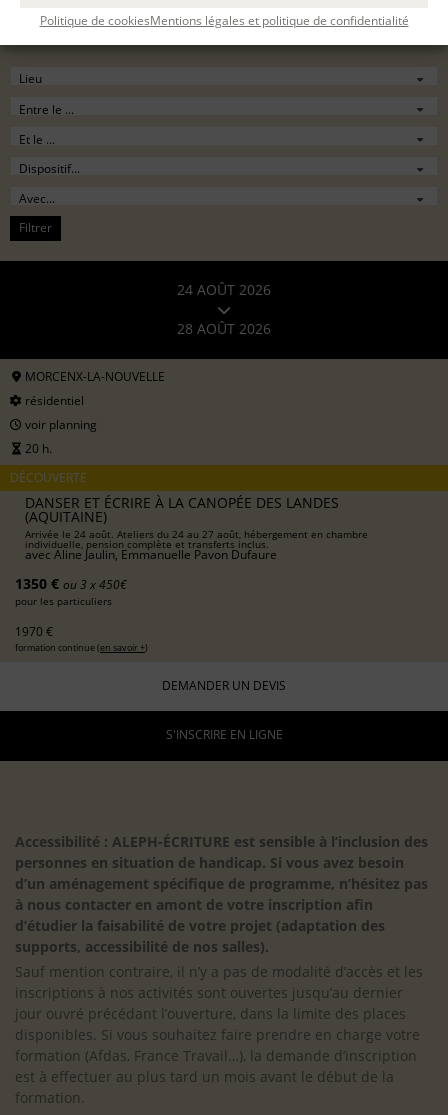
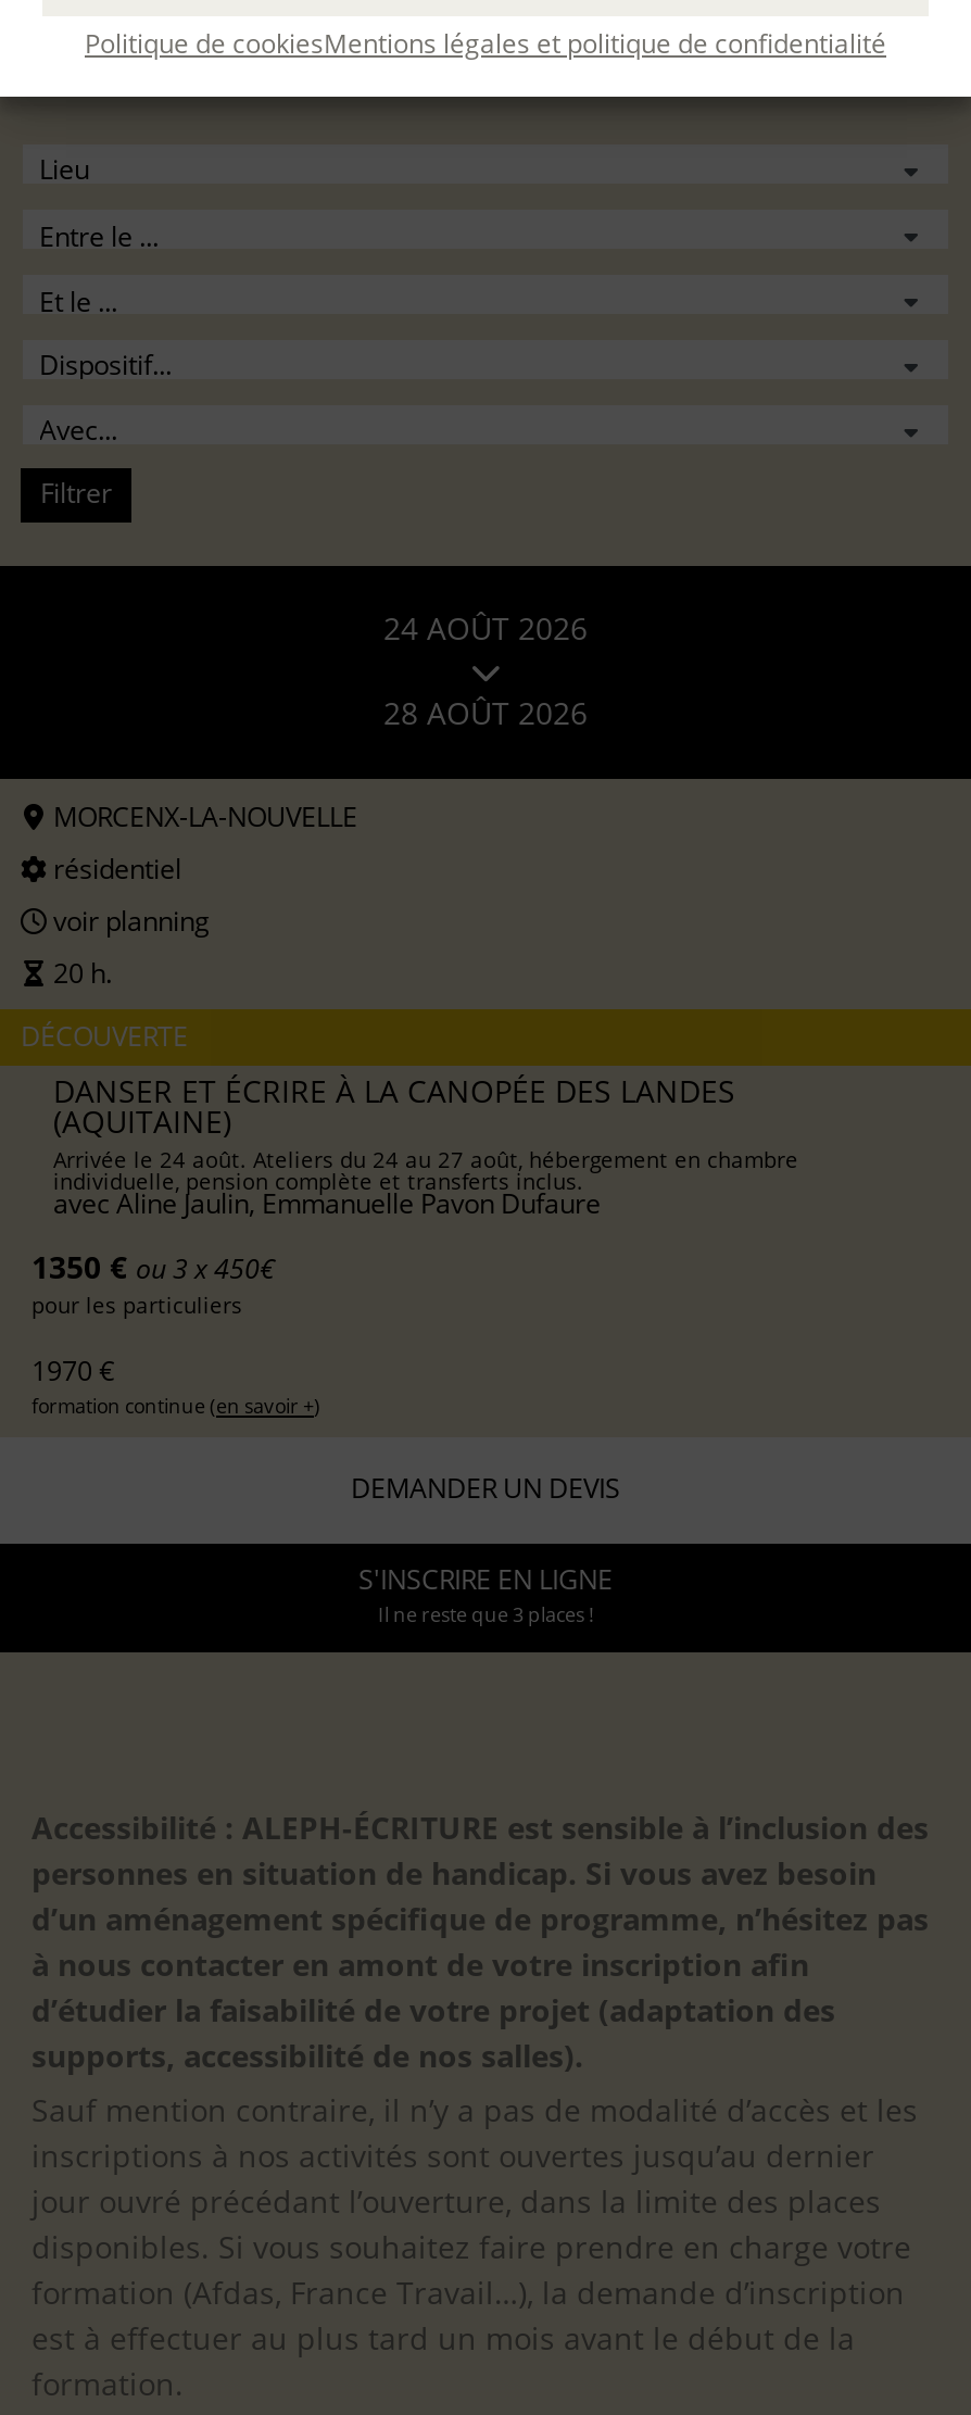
+ Il ne reste que 3 places !
